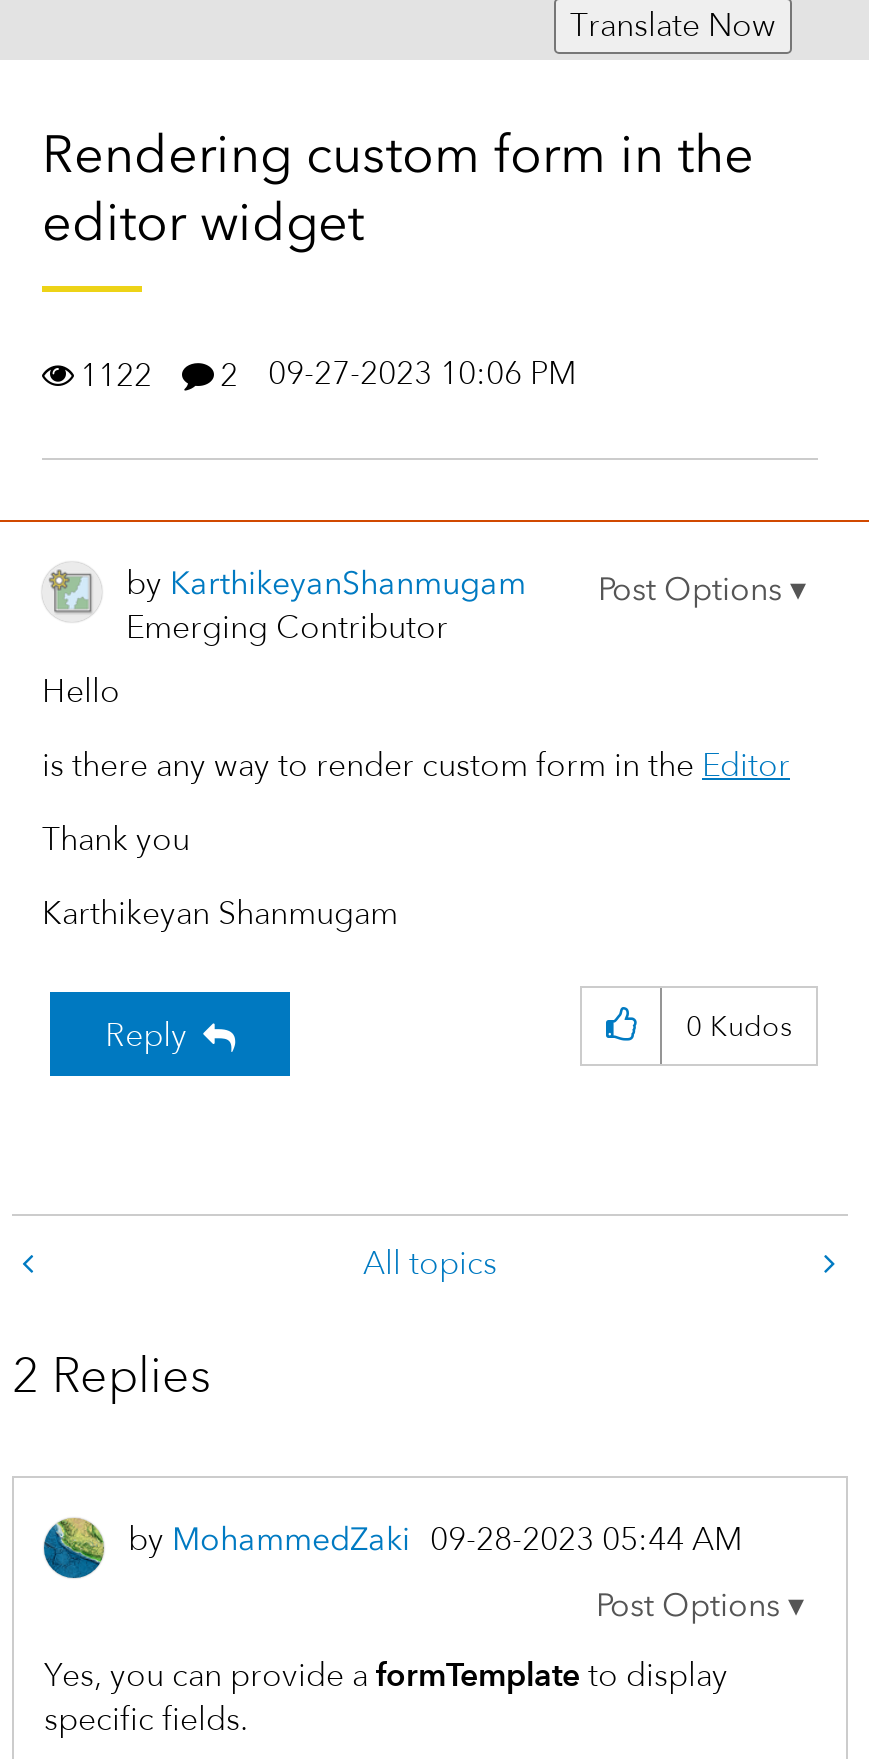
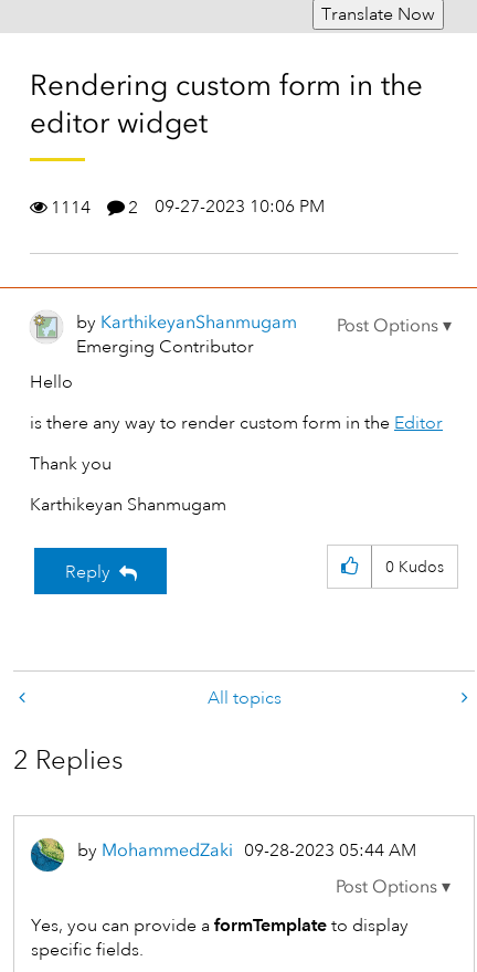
- 1122 2 09-27-2023 10:06 PM
+ 1114 2 09-27-2023 10:06 PM
